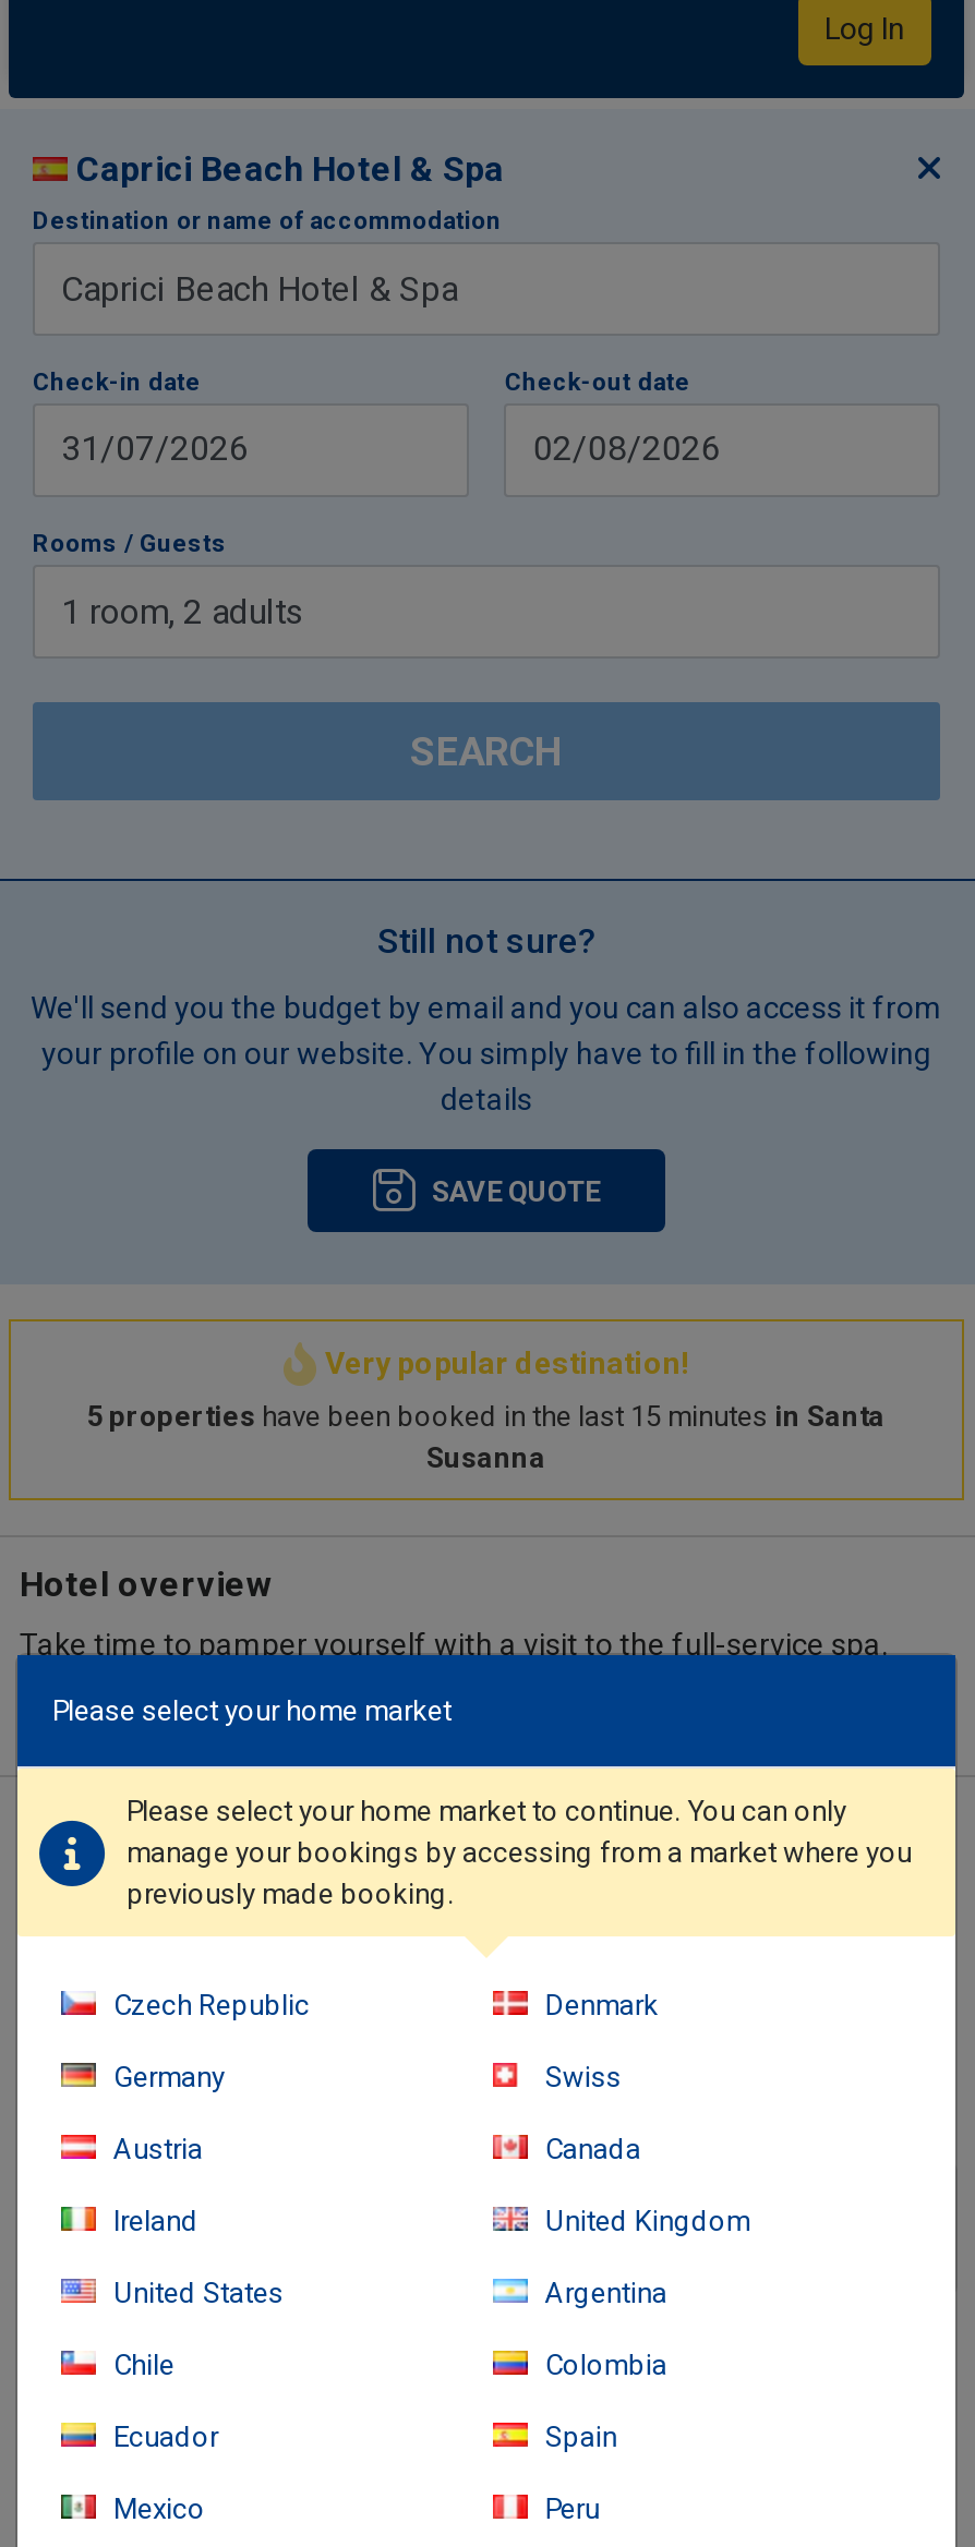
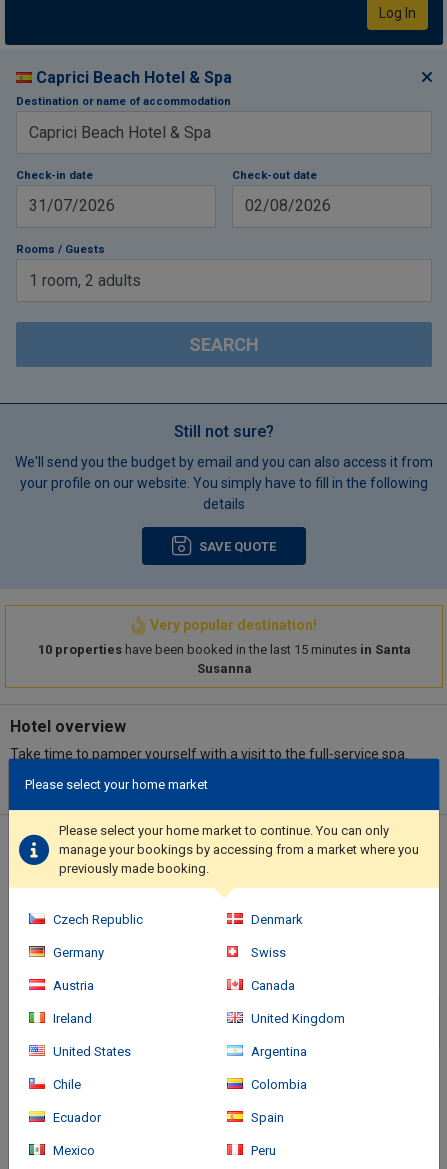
- 5 properties have been booked in the last 15 minutes in Santa
+ 10 properties have been booked in the last 15 minutes in Santa
